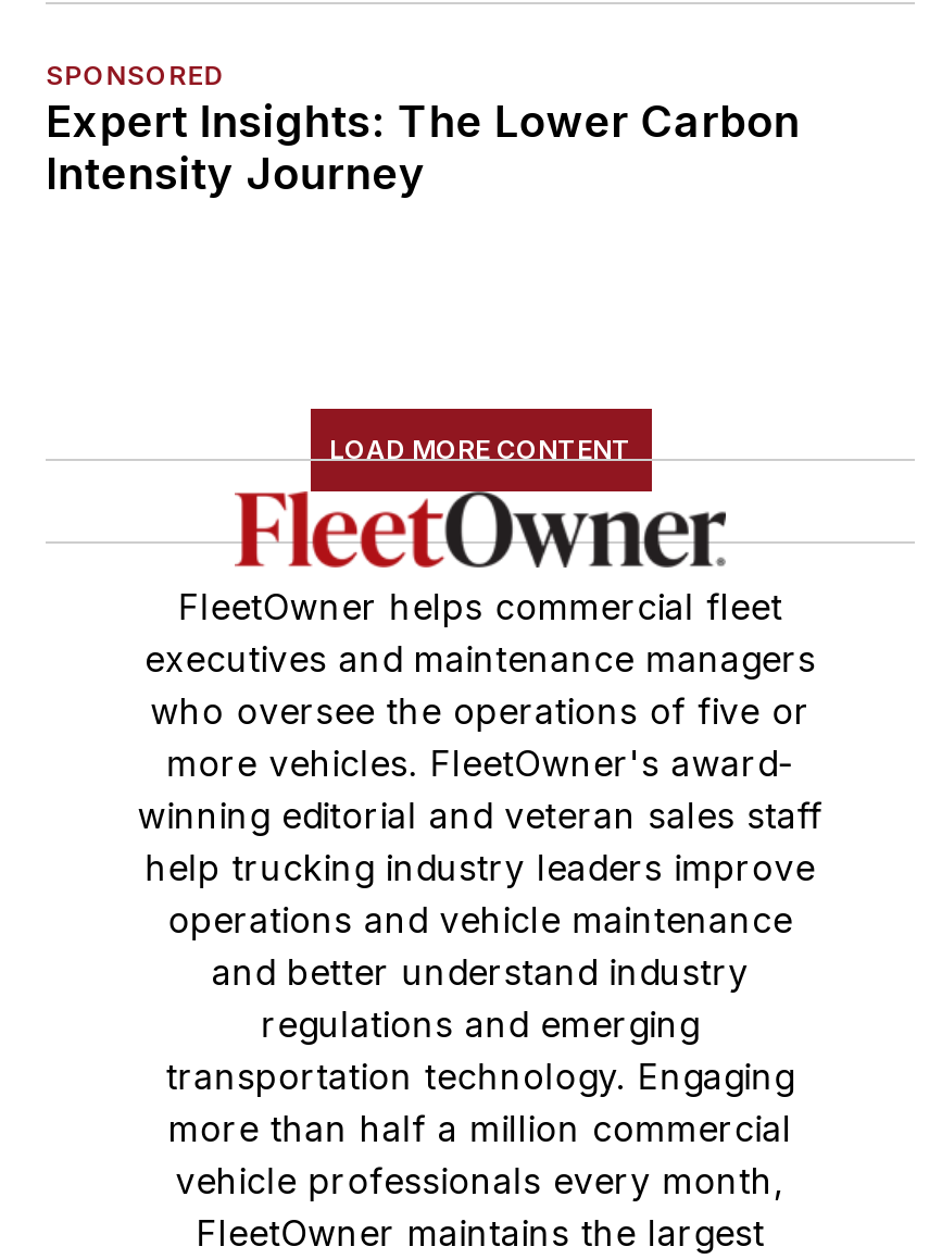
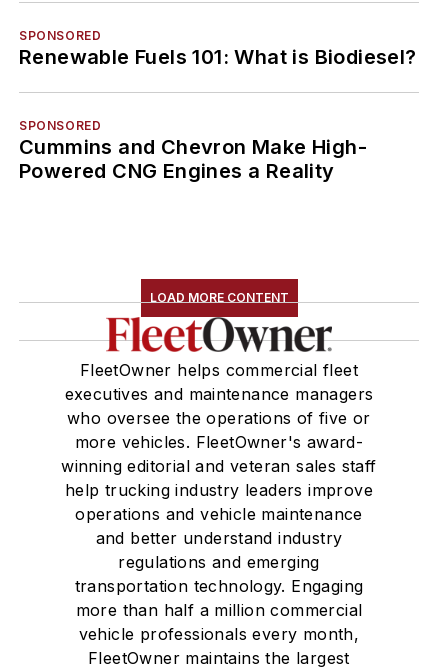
- Expert Insights: The Lower Carbon
- Intensity Journey
+ Renewable Fuels 101: What is Biodiesel?
+ SPONSORED
+ Cummins and Chevron Make High-
+ Powered CNG Engines a Reality
